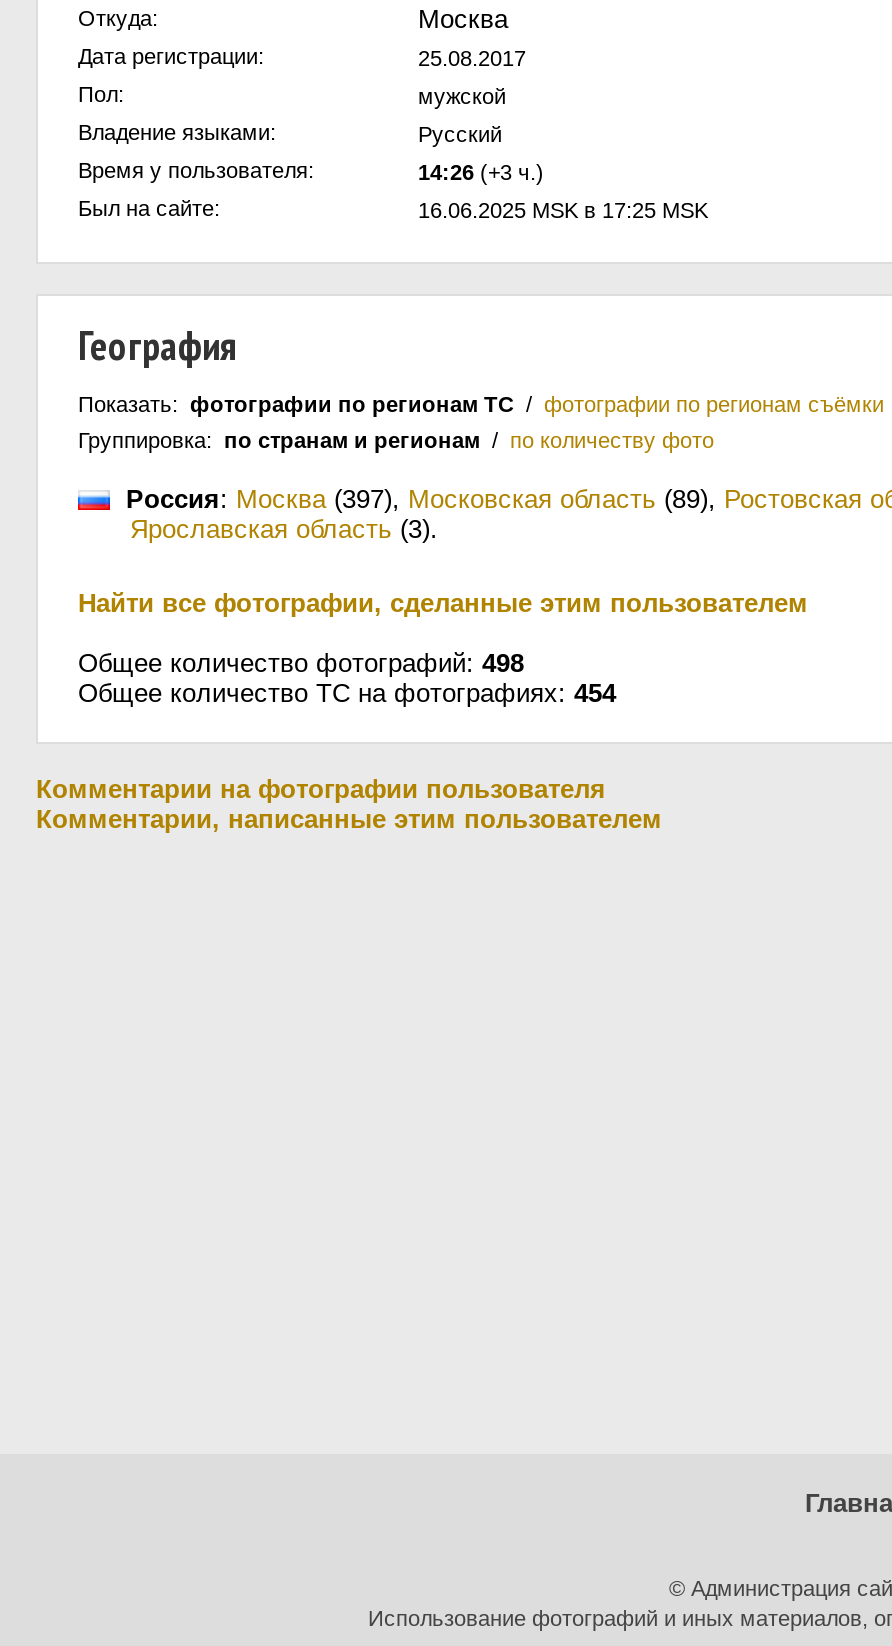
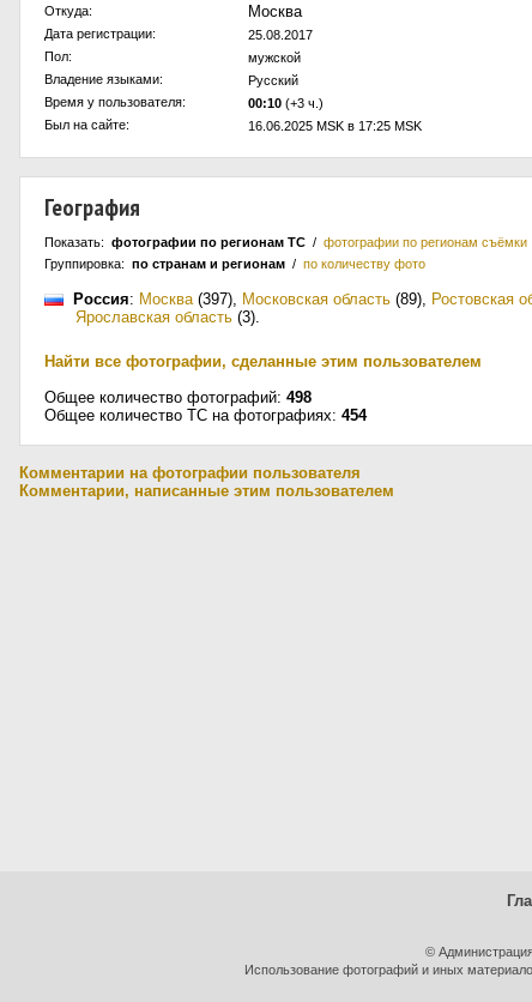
- 14:26 (+3 ч.)
+ 00:10 (+3 ч.)
